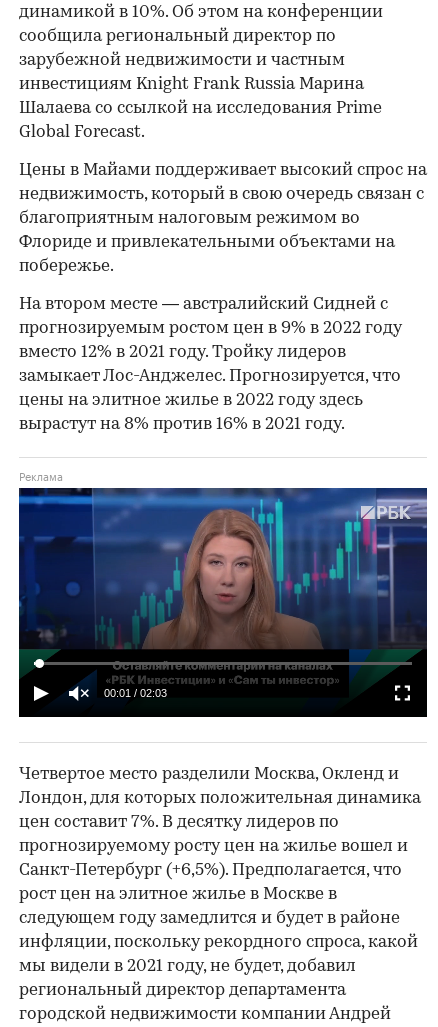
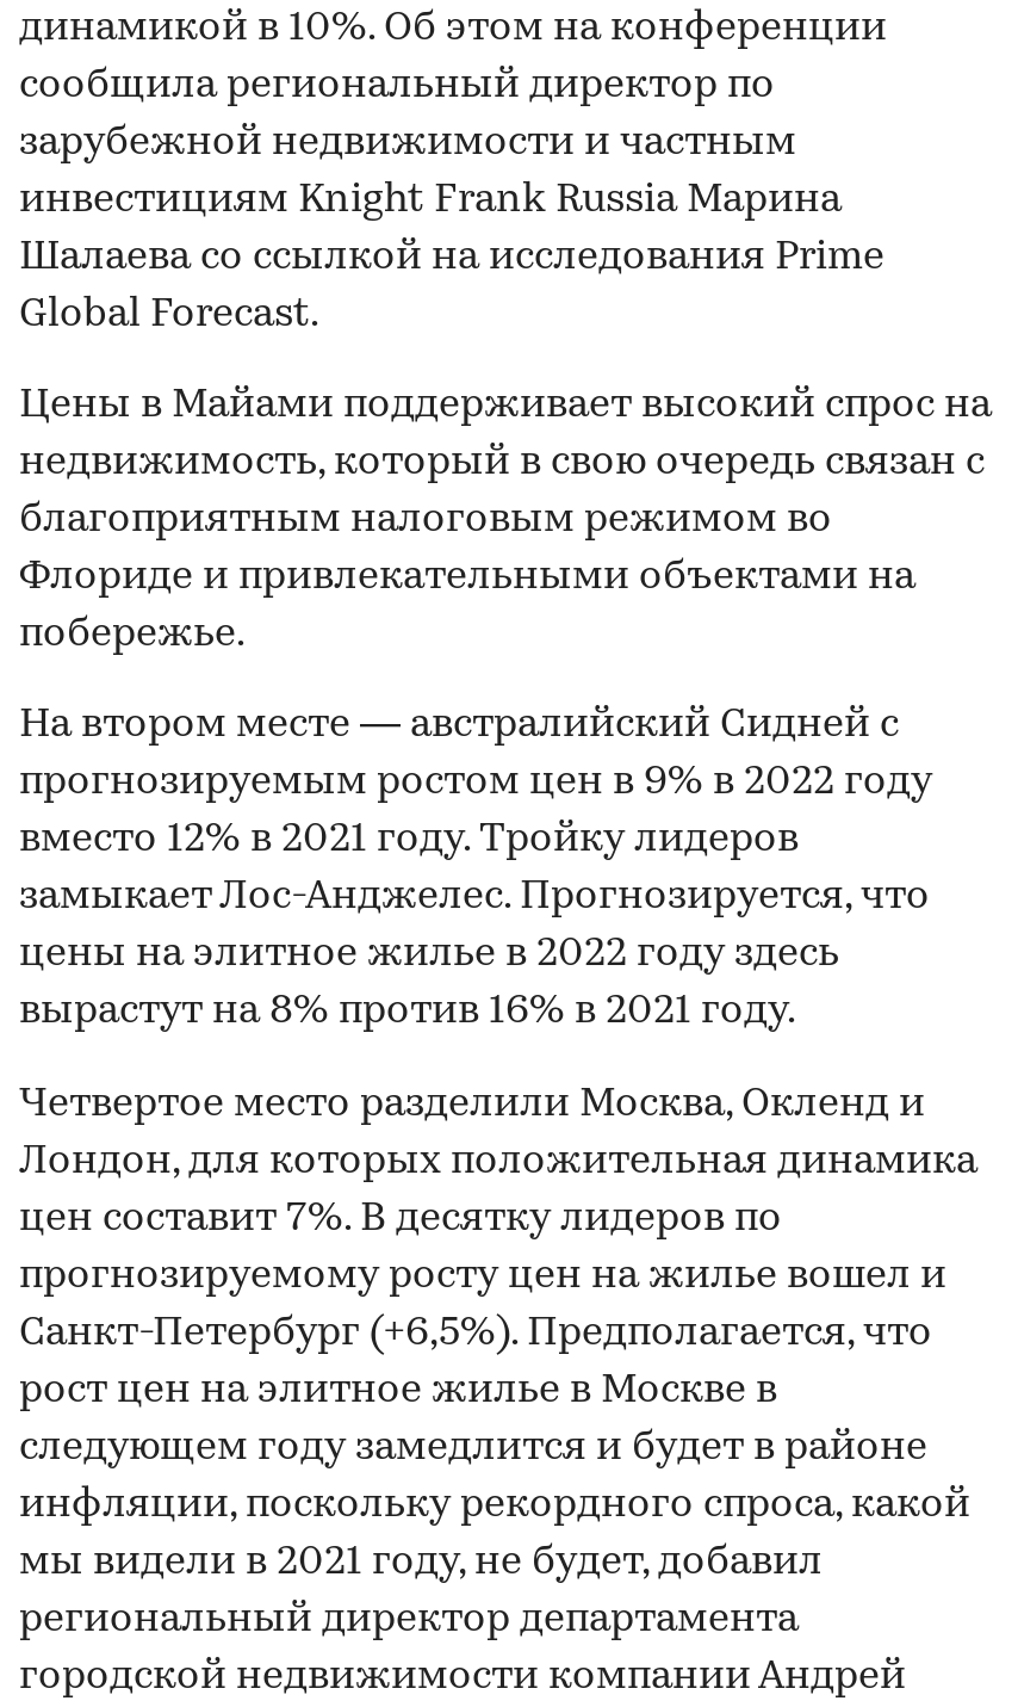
- [image]
- 00:01 / 02:03
